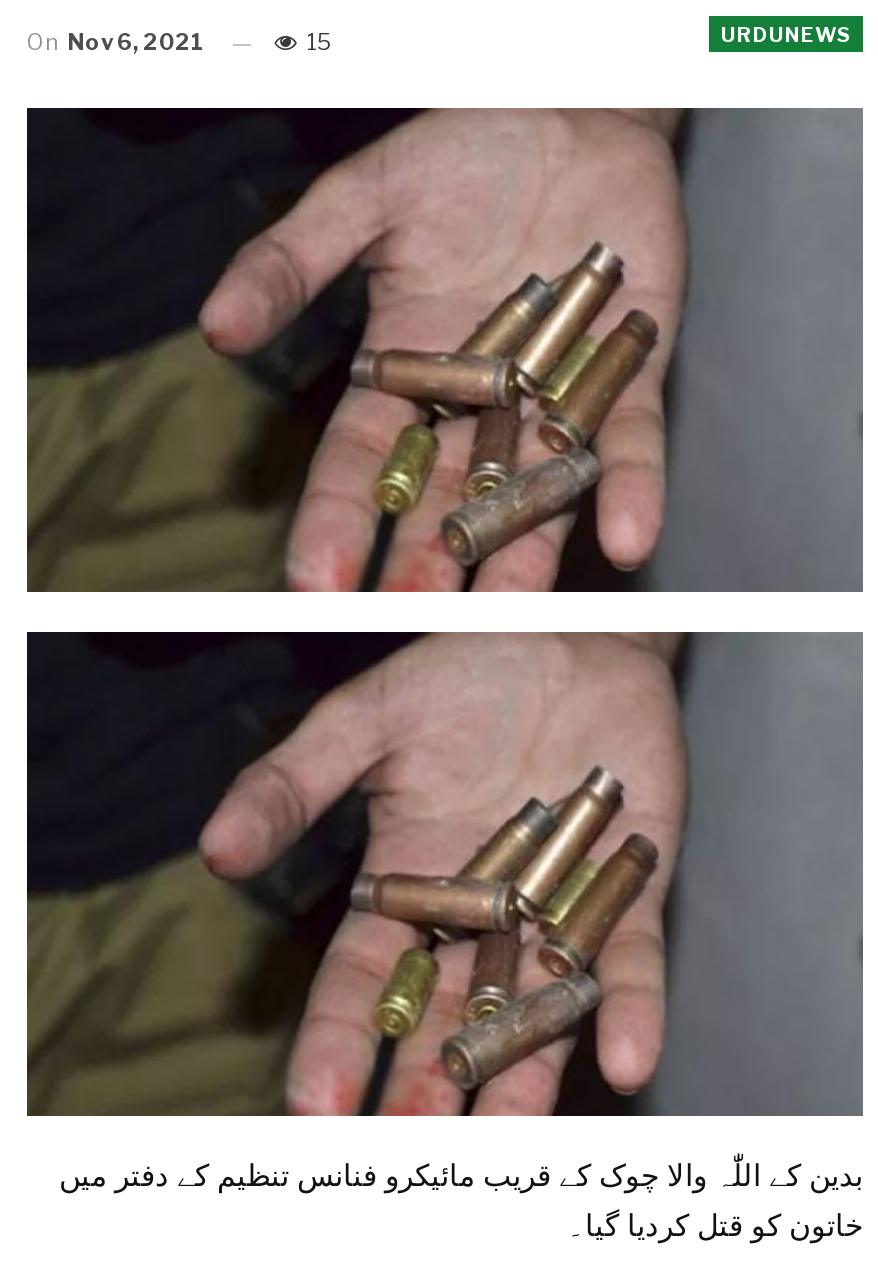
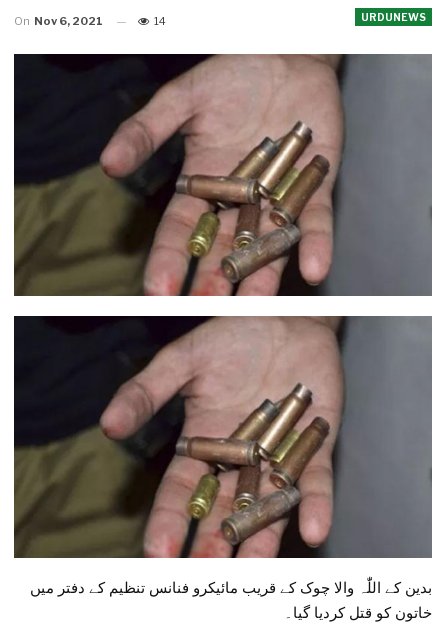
- 15
+ 14
